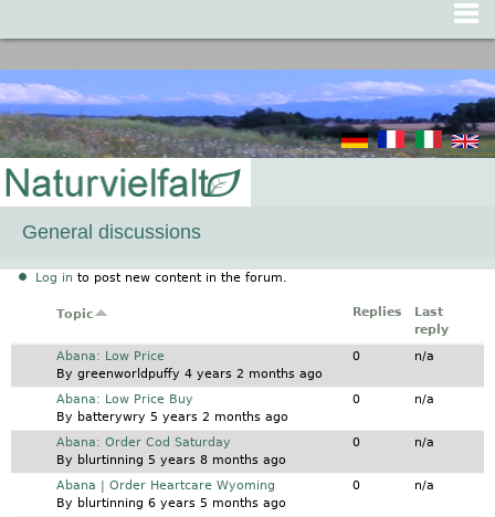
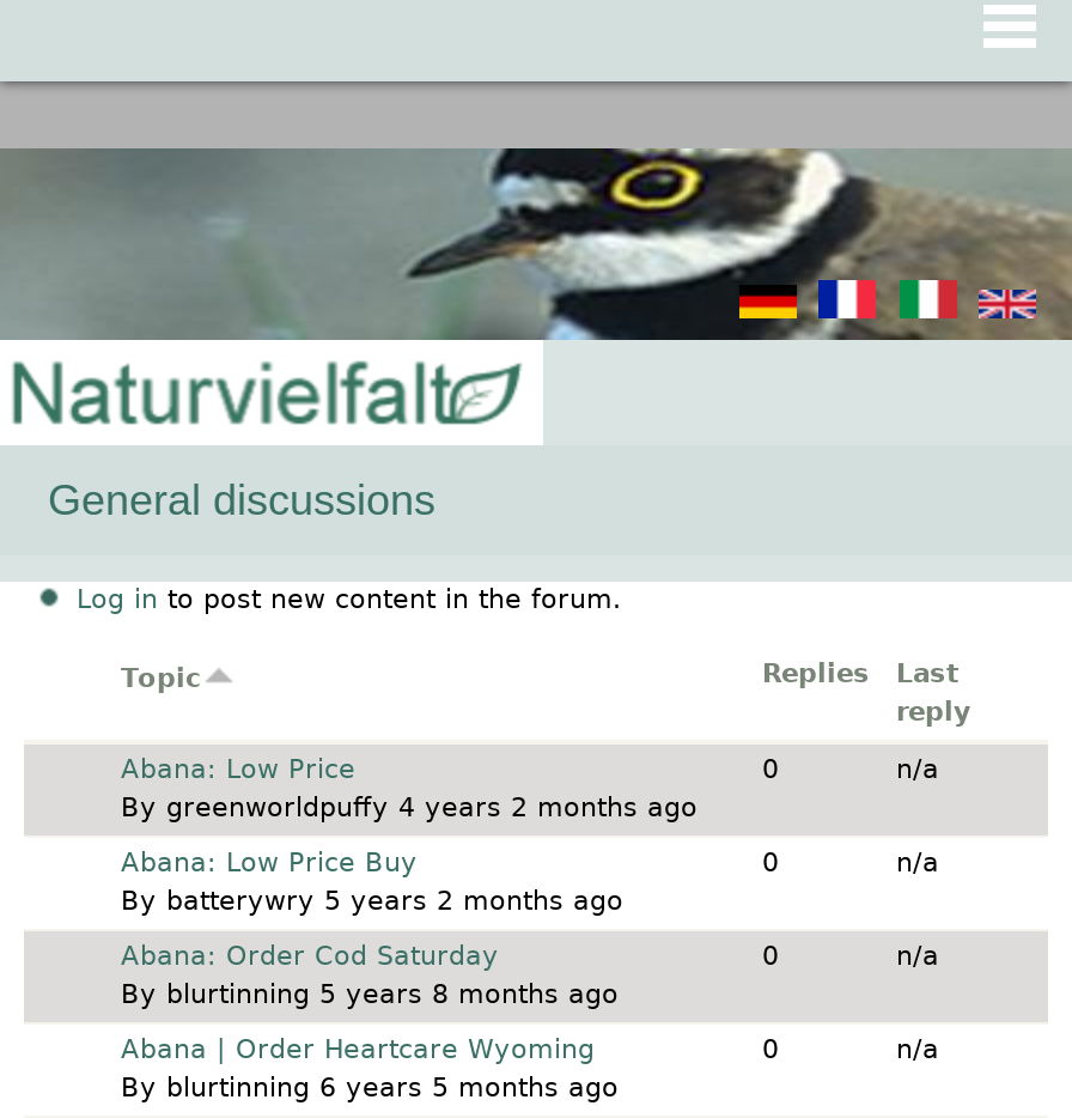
- [image]
+ [image]
